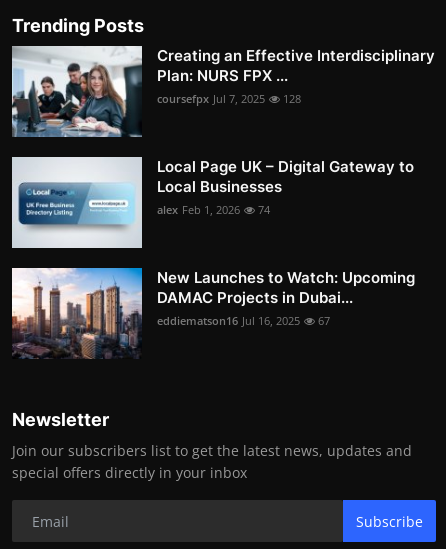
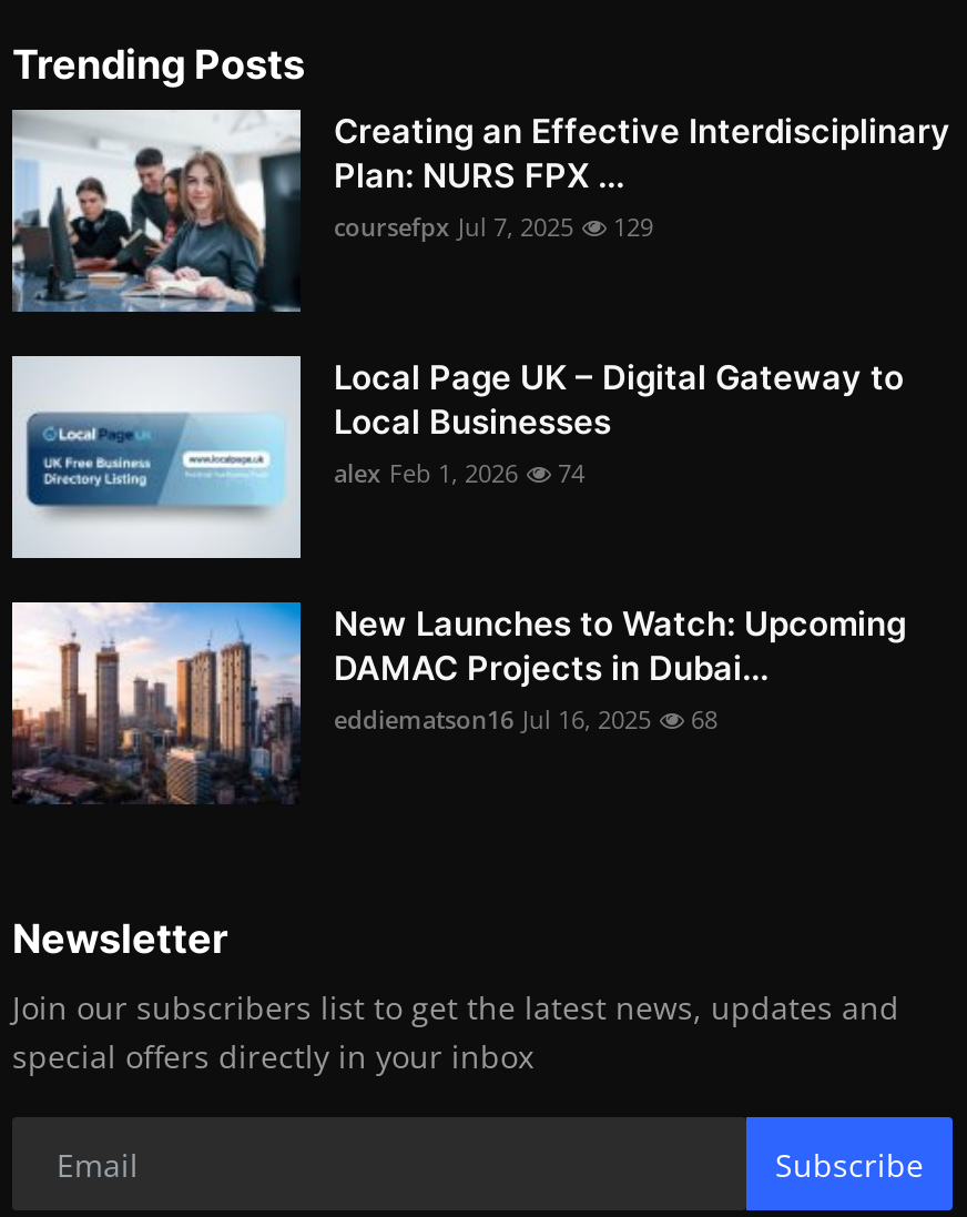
- coursefpx Jul 7, 2025 128
+ coursefpx Jul 7, 2025 129

- eddiematson16 Jul 16, 2025 67
+ eddiematson16 Jul 16, 2025 68
